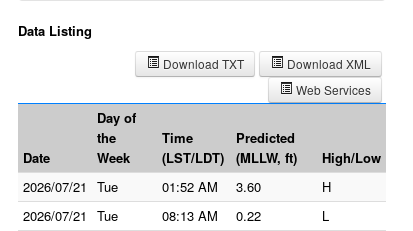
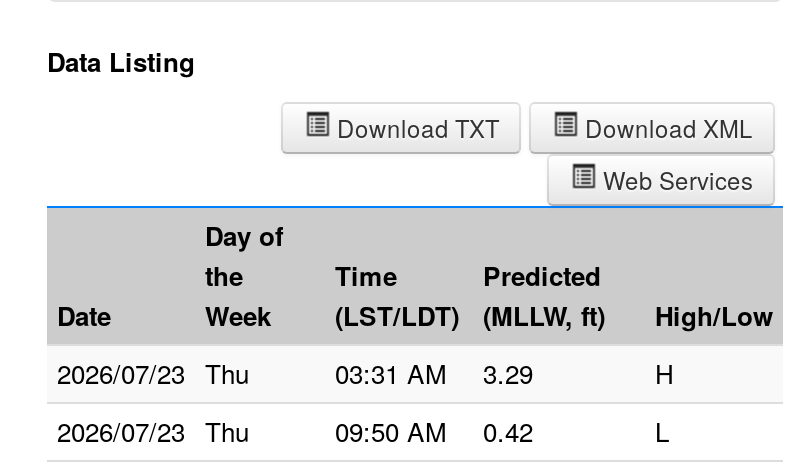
- 2026/07/21 Tue
- 01:52 AM
- 3.60
+ 2026/07/23 Thu
+ 03:31 AM
+ 3.29

- 2026/07/21 Tue
- 08:13 AM
- 0.22
+ 2026/07/23 Thu
+ 09:50 AM
+ 0.42
